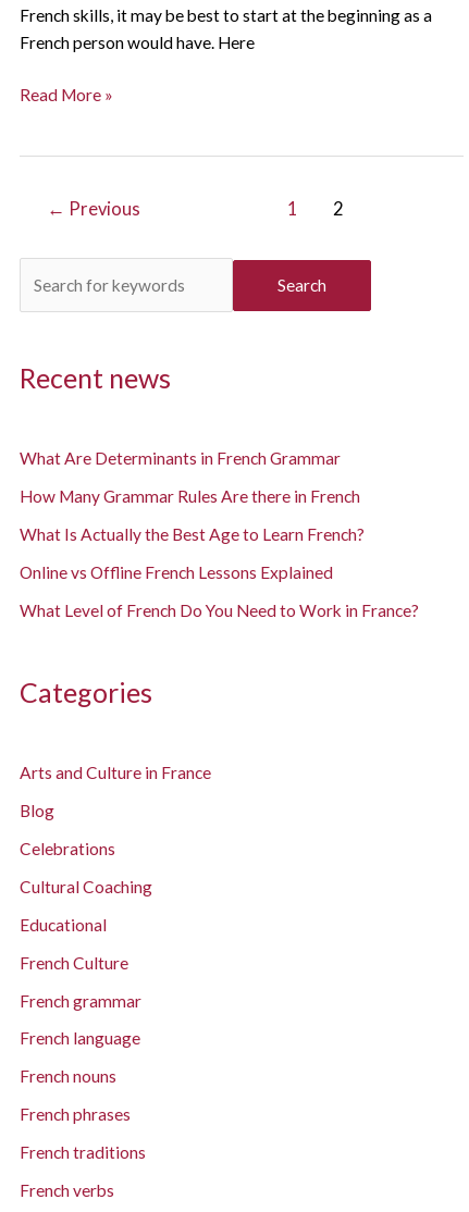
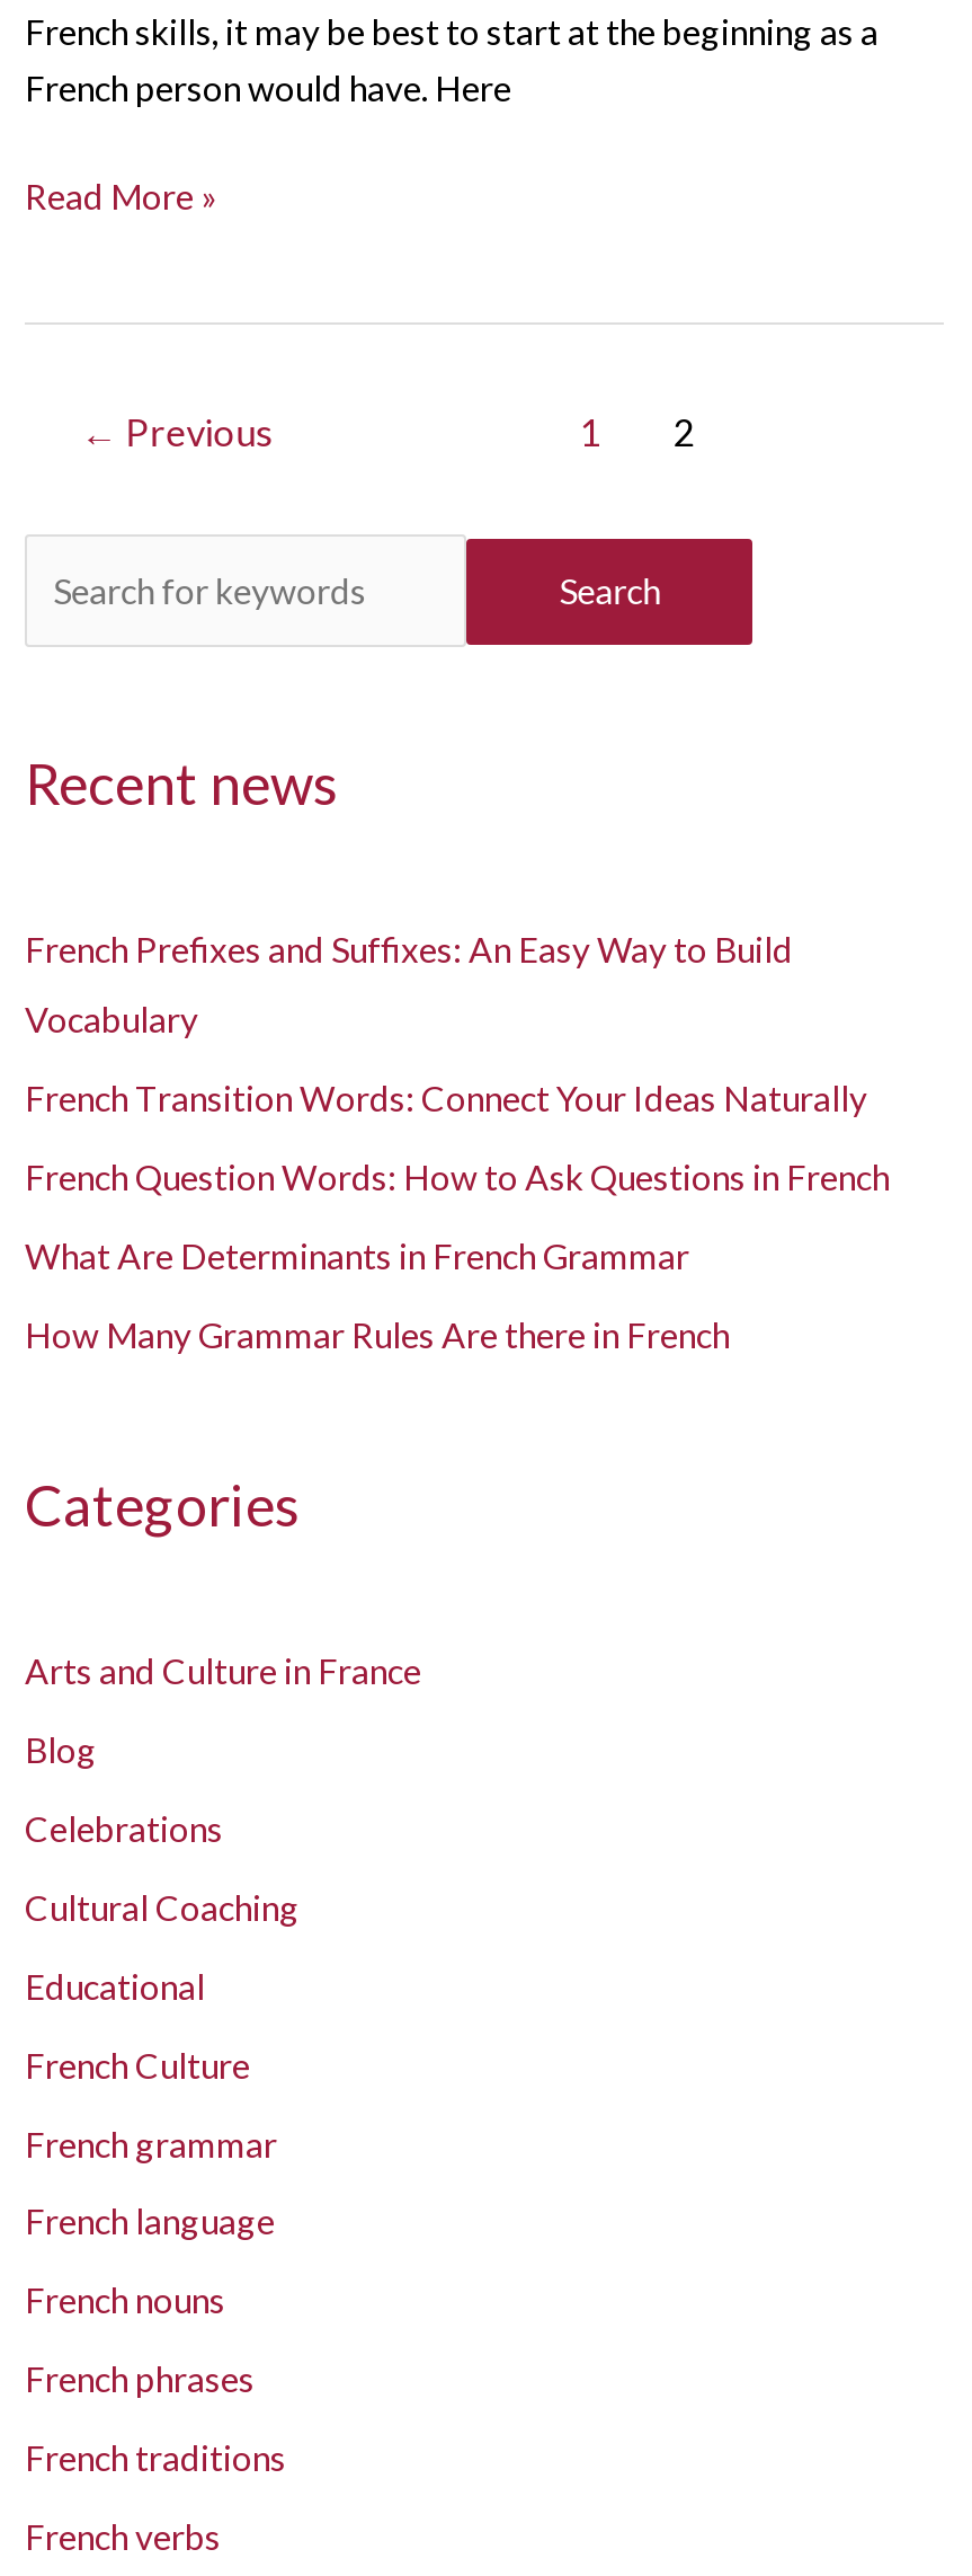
+ French Prefixes and Suffixes: An Easy Way to Build
+ Vocabulary
+ French Transition Words: Connect Your Ideas Naturally
+ French Question Words: How to Ask Questions in French

moved down: What Are Determinants in French Grammar | How Many Grammar Rules Are there in French

- What Is Actually the Best Age to Learn French?
- Online vs Offline French Lessons Explained
- What Level of French Do You Need to Work in France?
